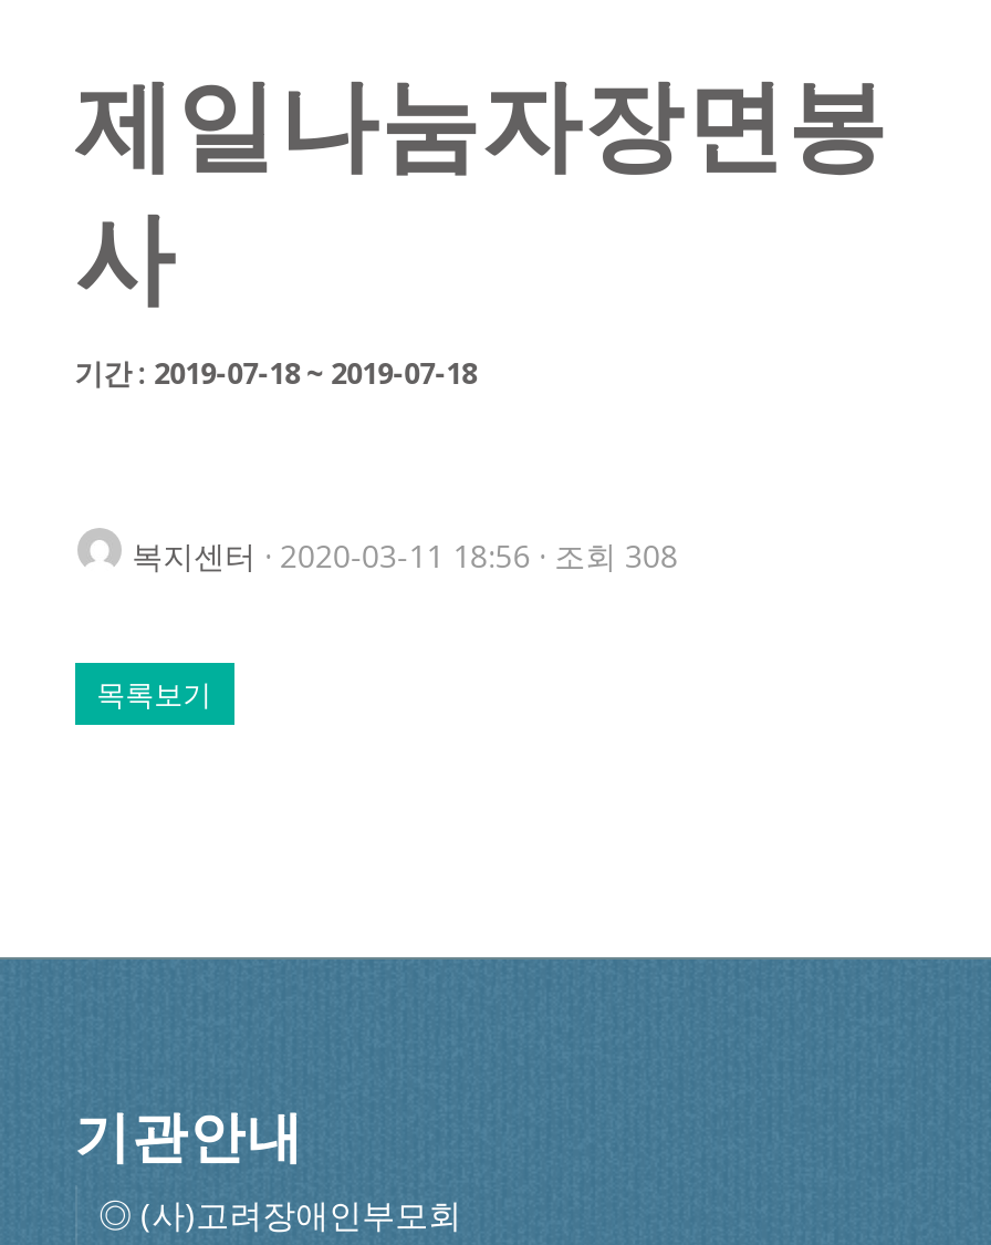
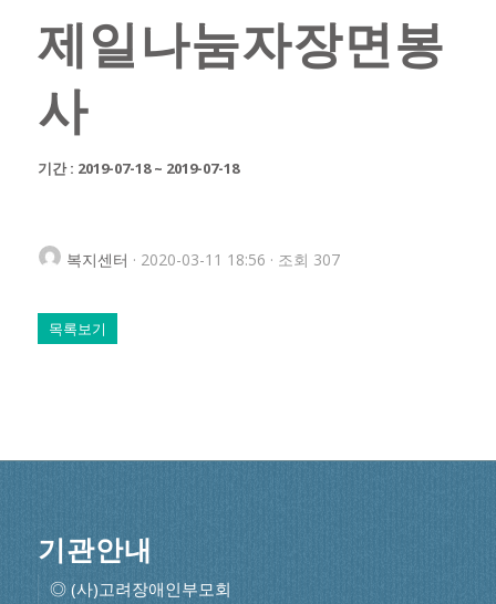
- 복지센터 · 2020-03-11 18:56 · 조회 308
+ 복지센터 · 2020-03-11 18:56 · 조회 307
